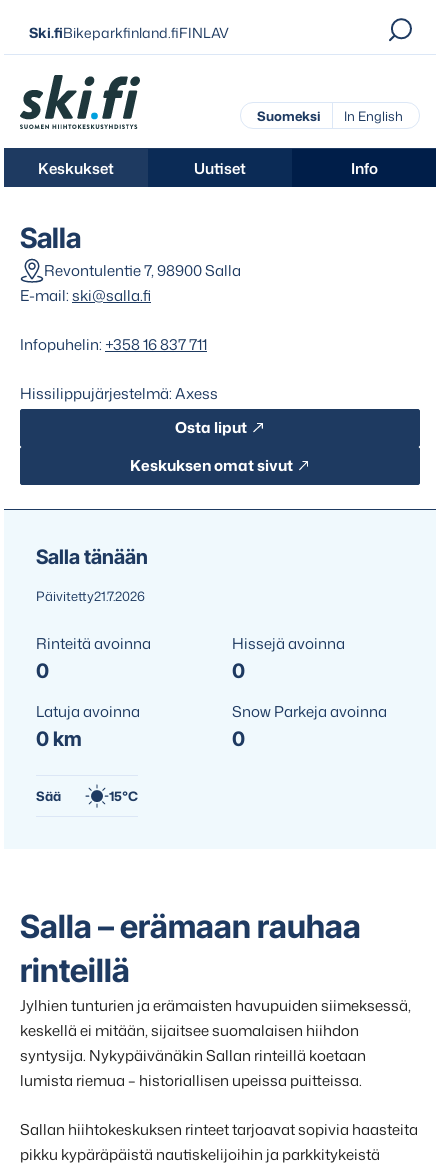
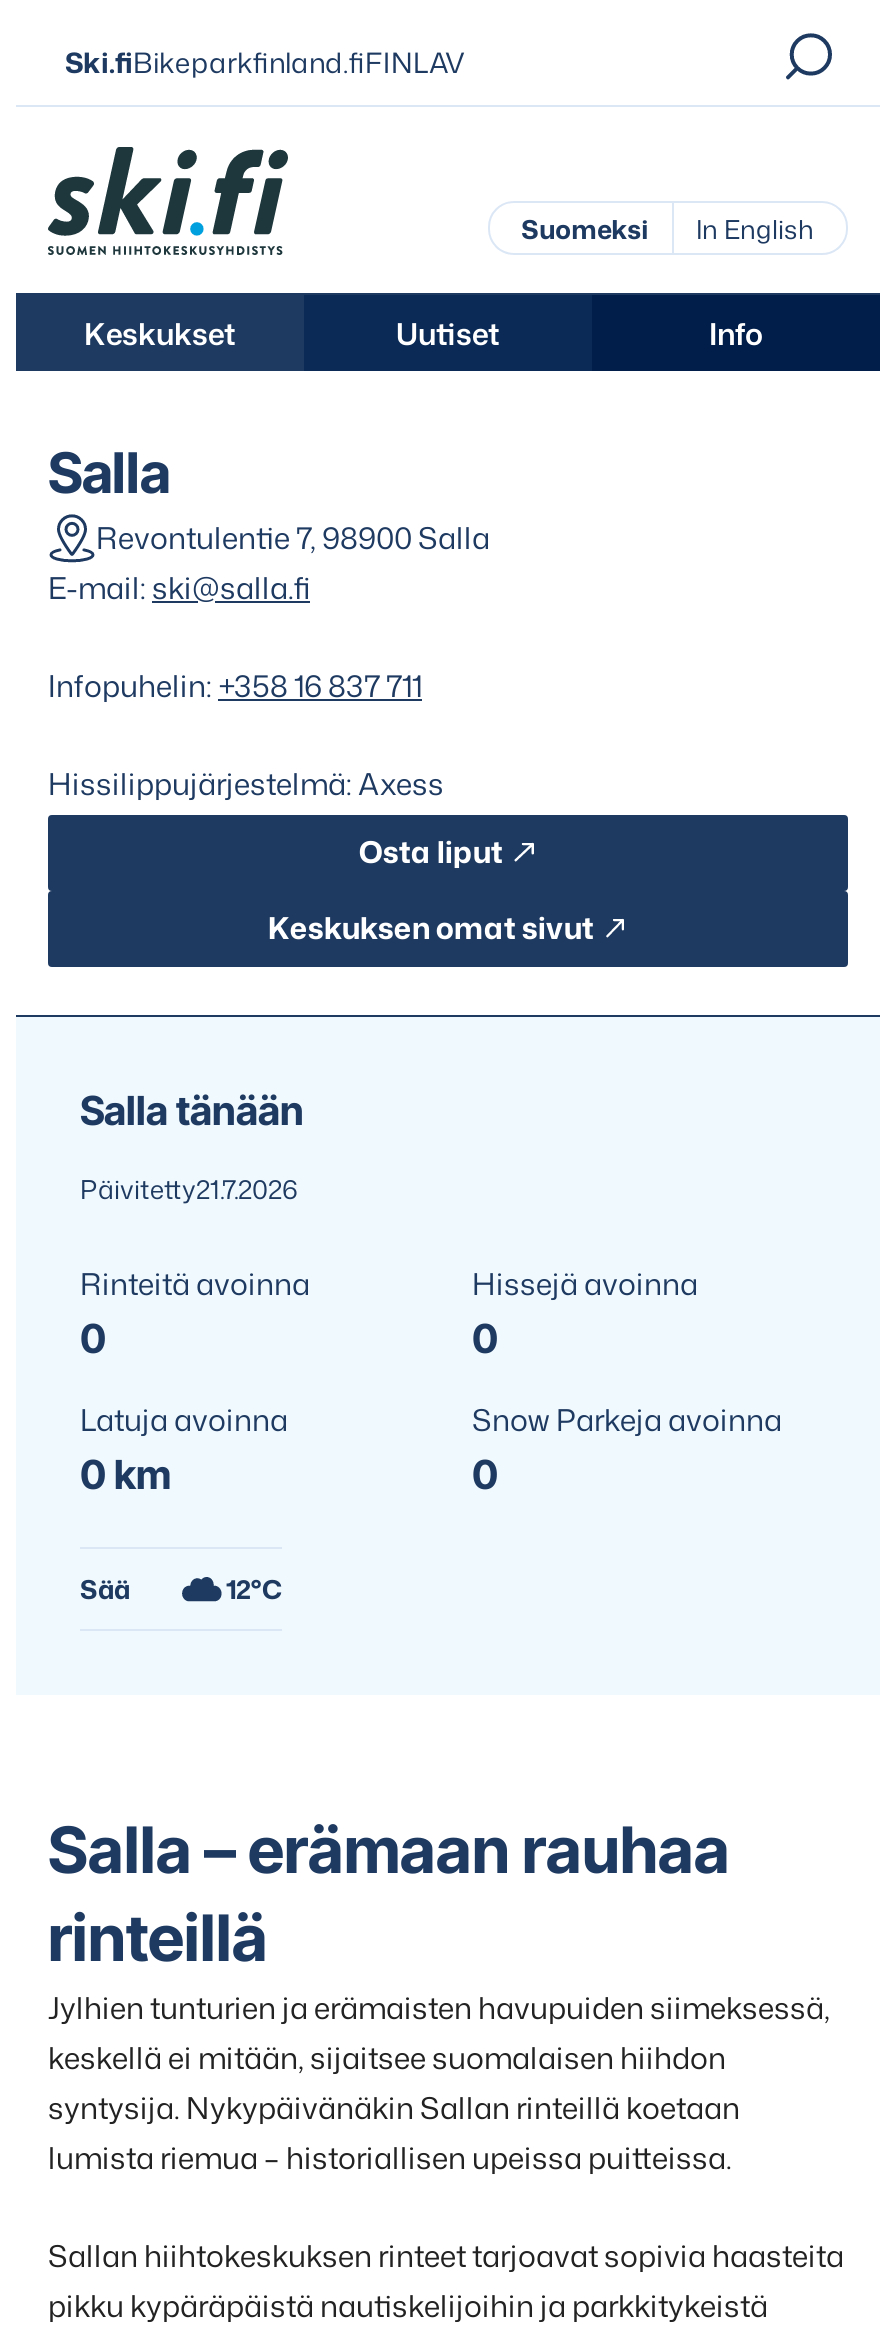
- 15°C
+ 12°C
